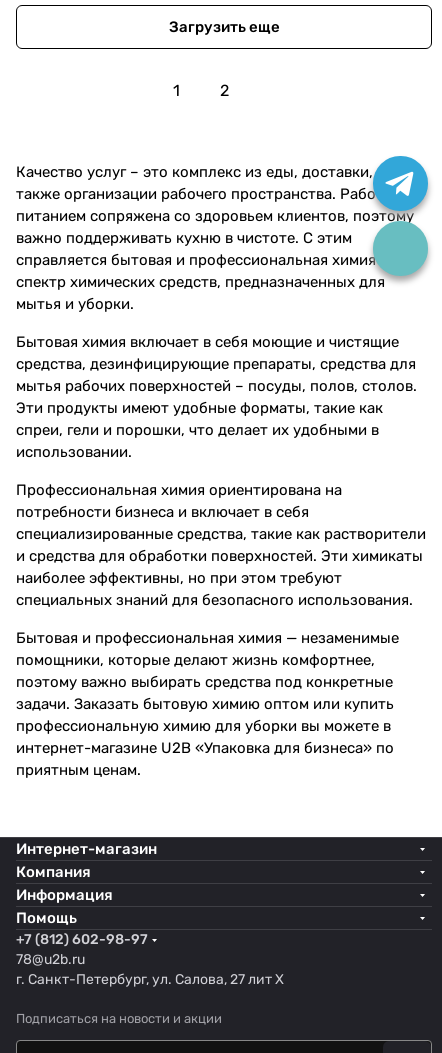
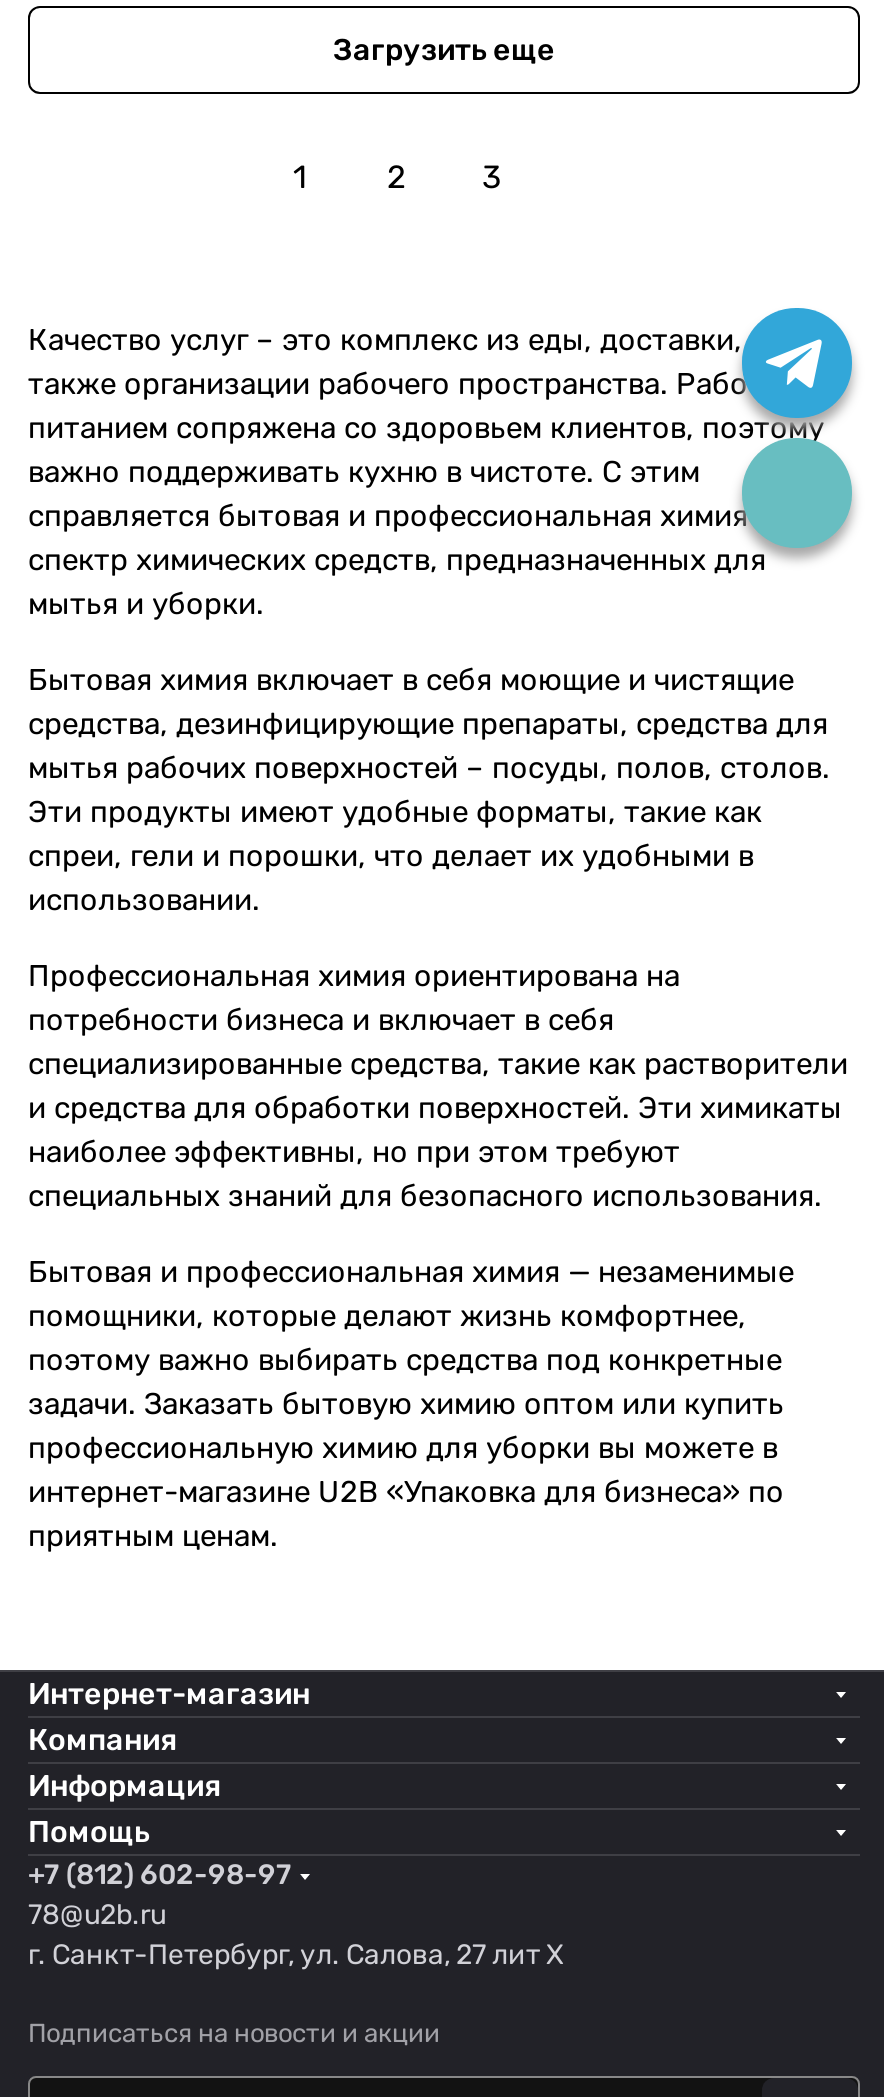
+ 3
